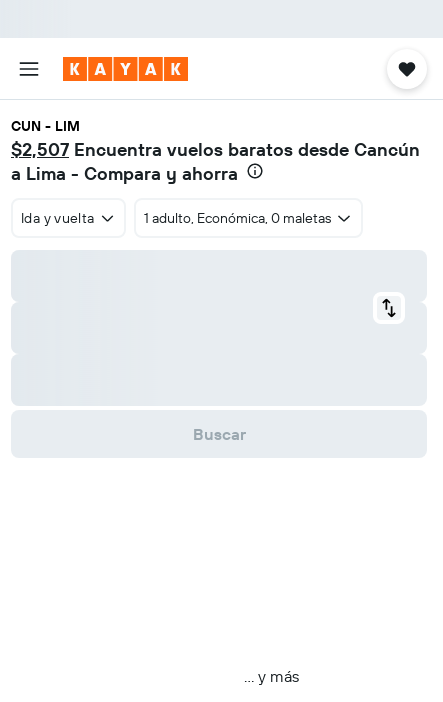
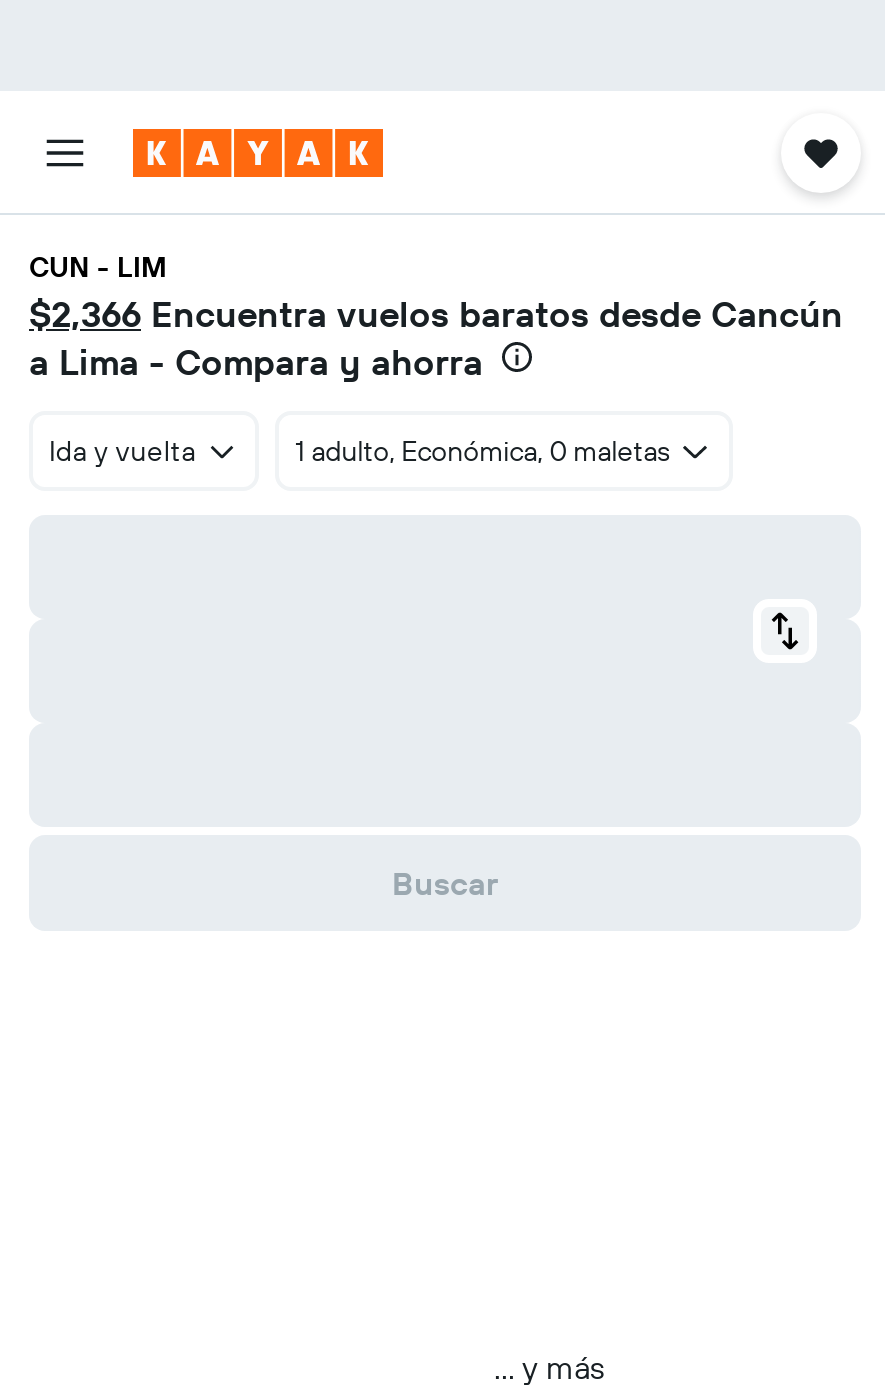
- $2,507 Encuentra vuelos baratos desde Cancún
+ $2,366 Encuentra vuelos baratos desde Cancún
